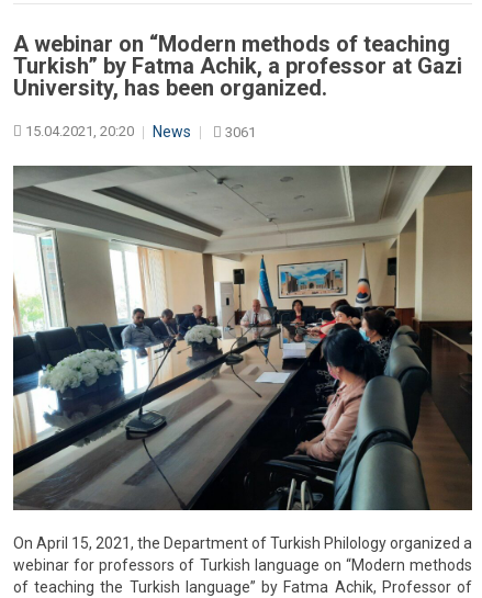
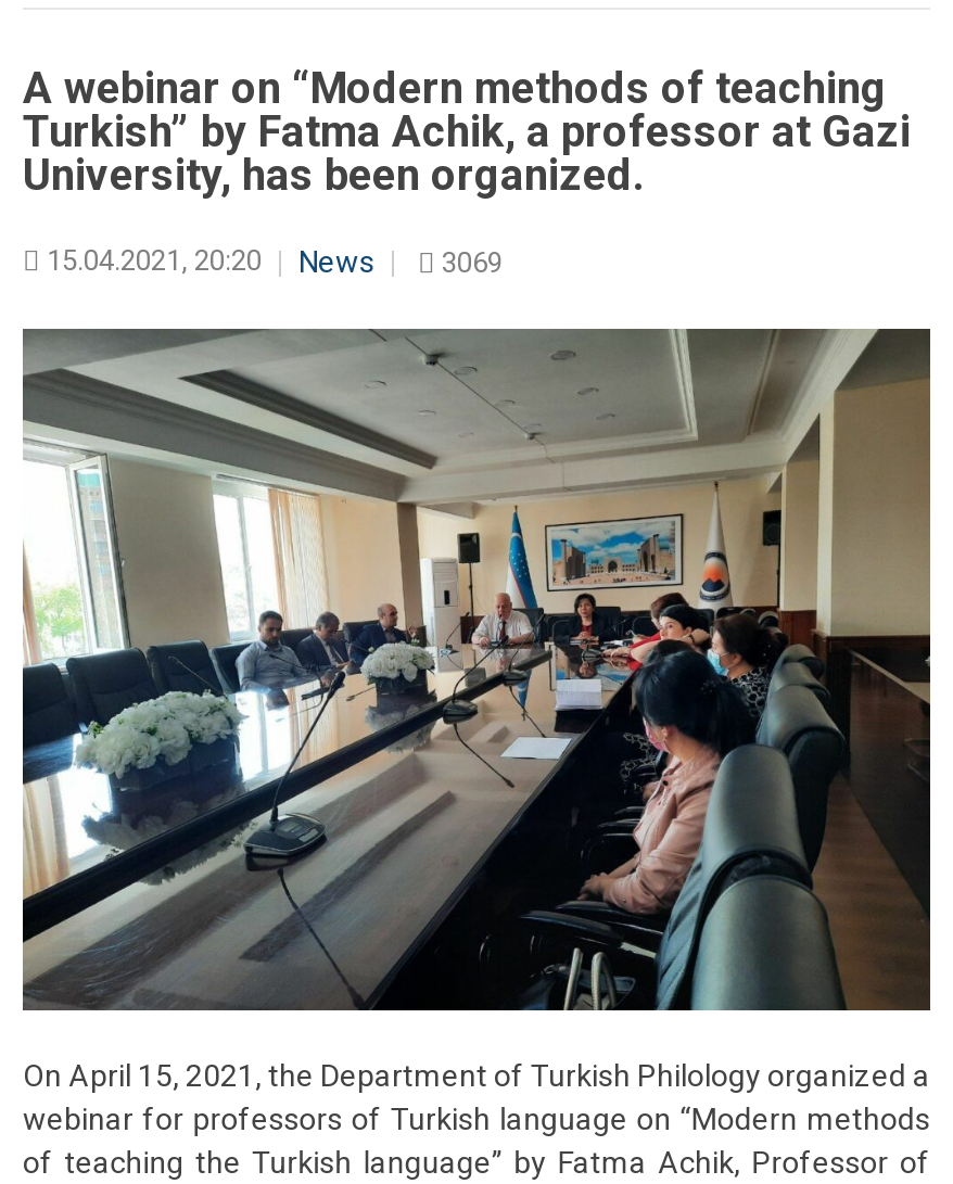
- 15.04.2021, 20:20 News 3061
+ 15.04.2021, 20:20 News 3069
